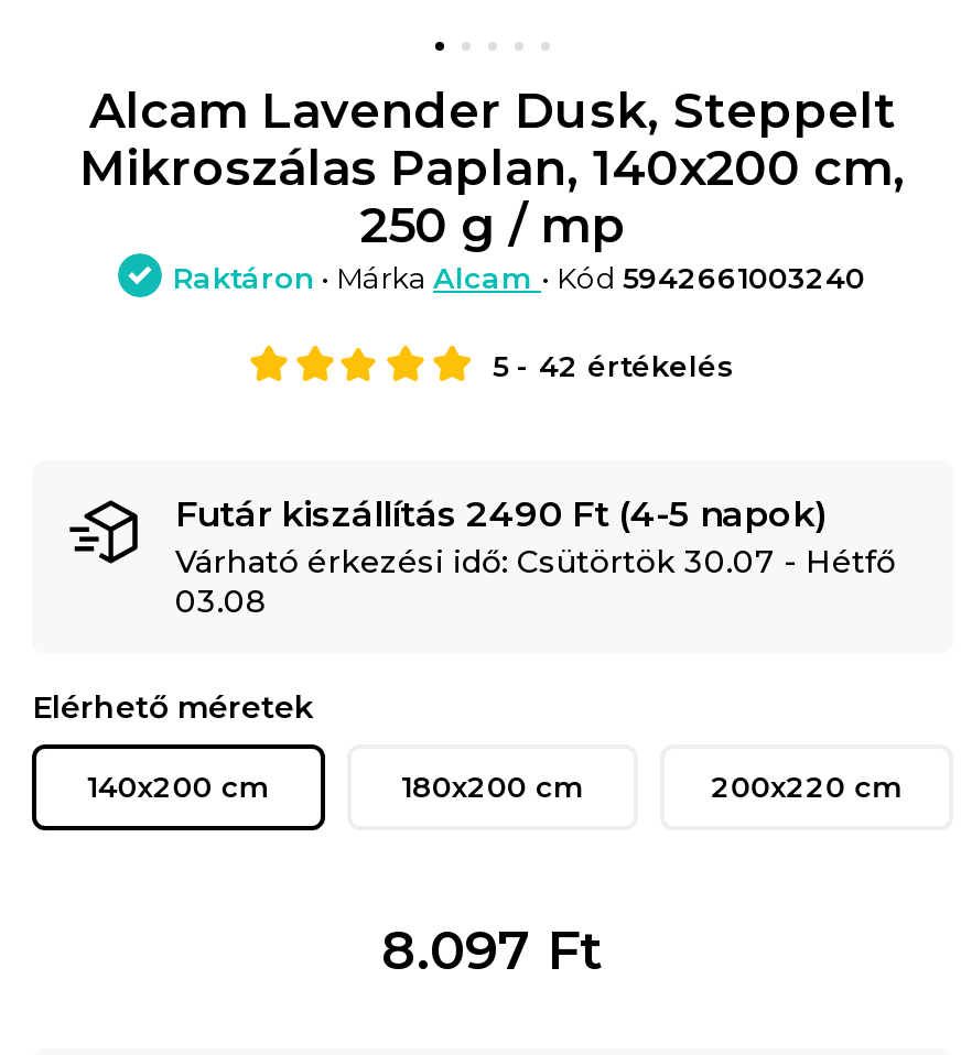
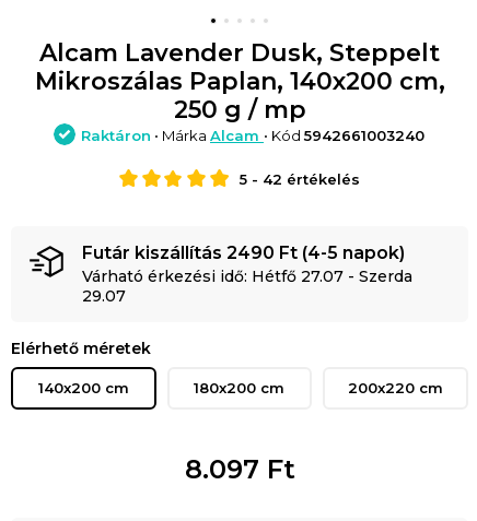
- Várható érkezési idő: Csütörtök 30.07 - Hétfő
+ Várható érkezési idő: Hétfő 27.07 - Szerda

- 03.08
+ 29.07
